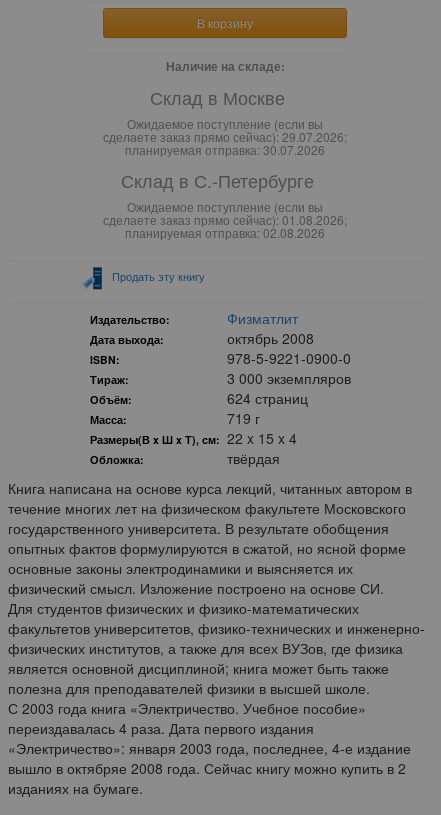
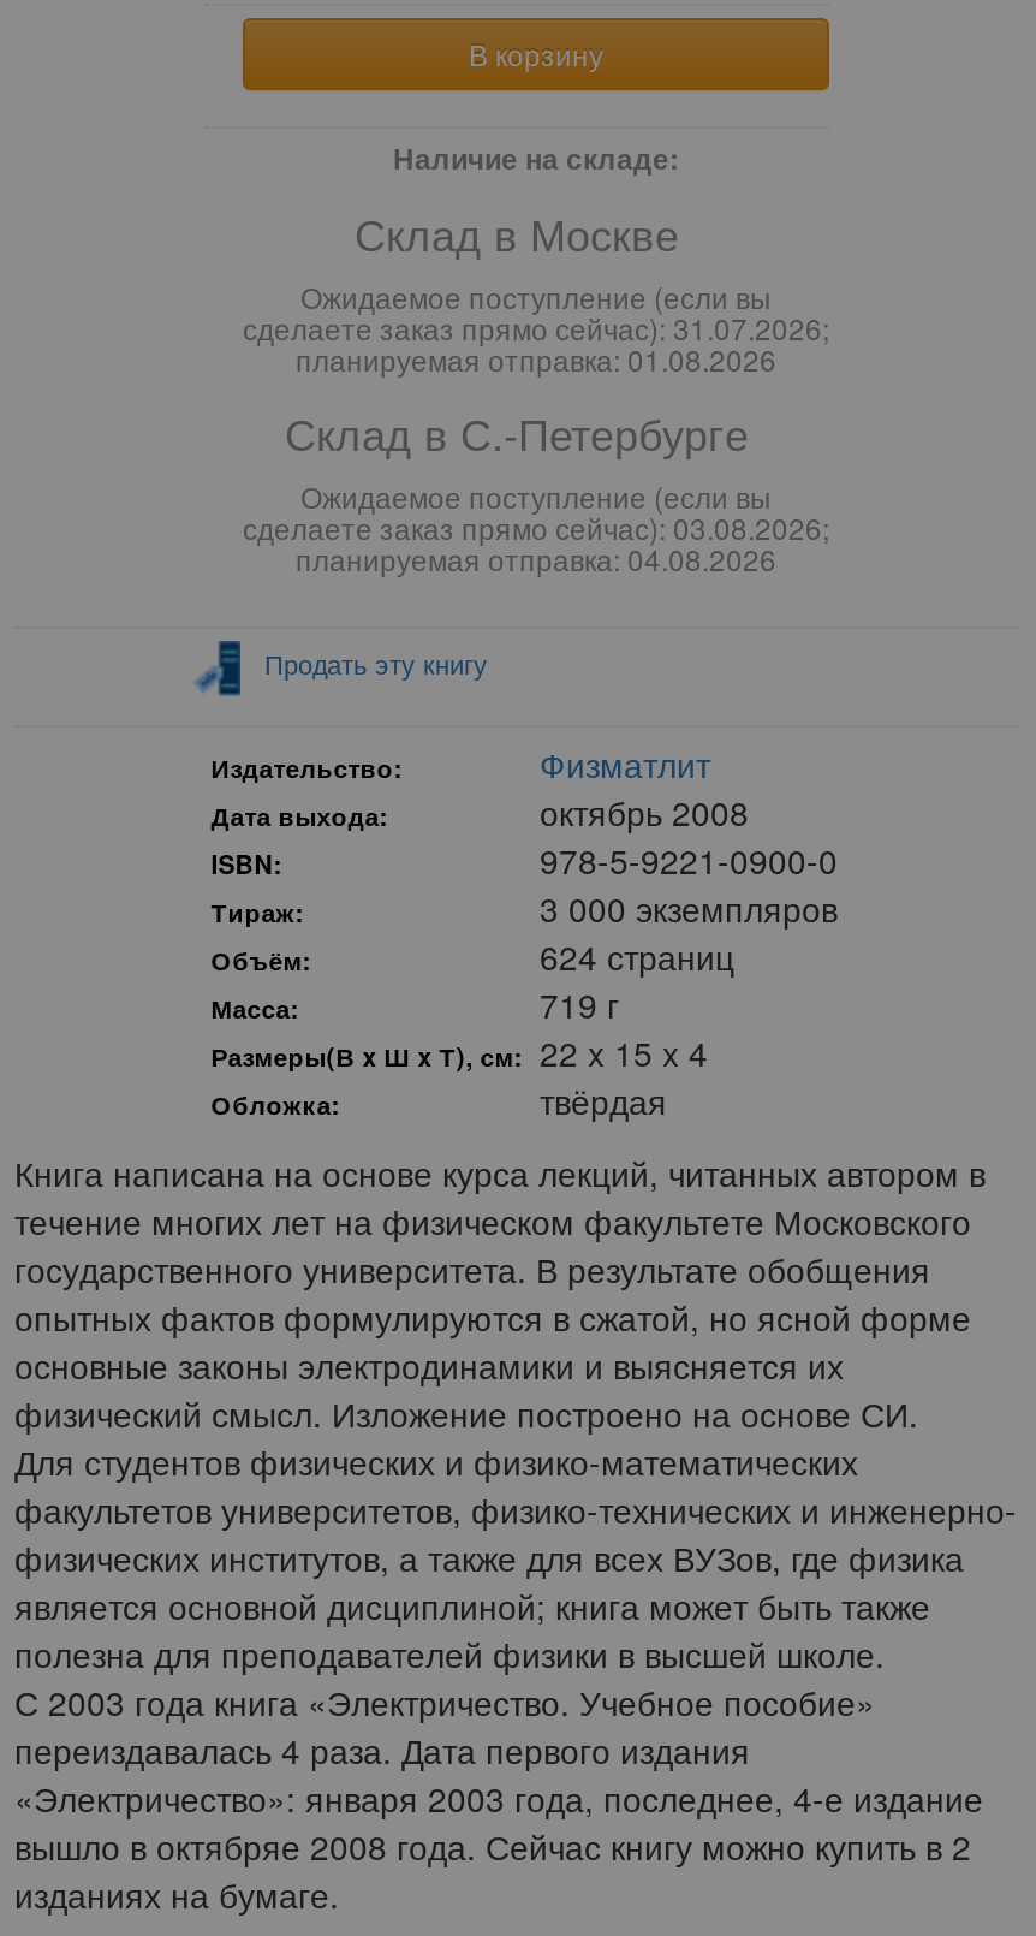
- сделаете заказ прямо сейчас): 29.07.2026;
+ сделаете заказ прямо сейчас): 31.07.2026;

- планируемая отправка: 30.07.2026
+ планируемая отправка: 01.08.2026

- сделаете заказ прямо сейчас): 01.08.2026;
+ сделаете заказ прямо сейчас): 03.08.2026;

- планируемая отправка: 02.08.2026
+ планируемая отправка: 04.08.2026
